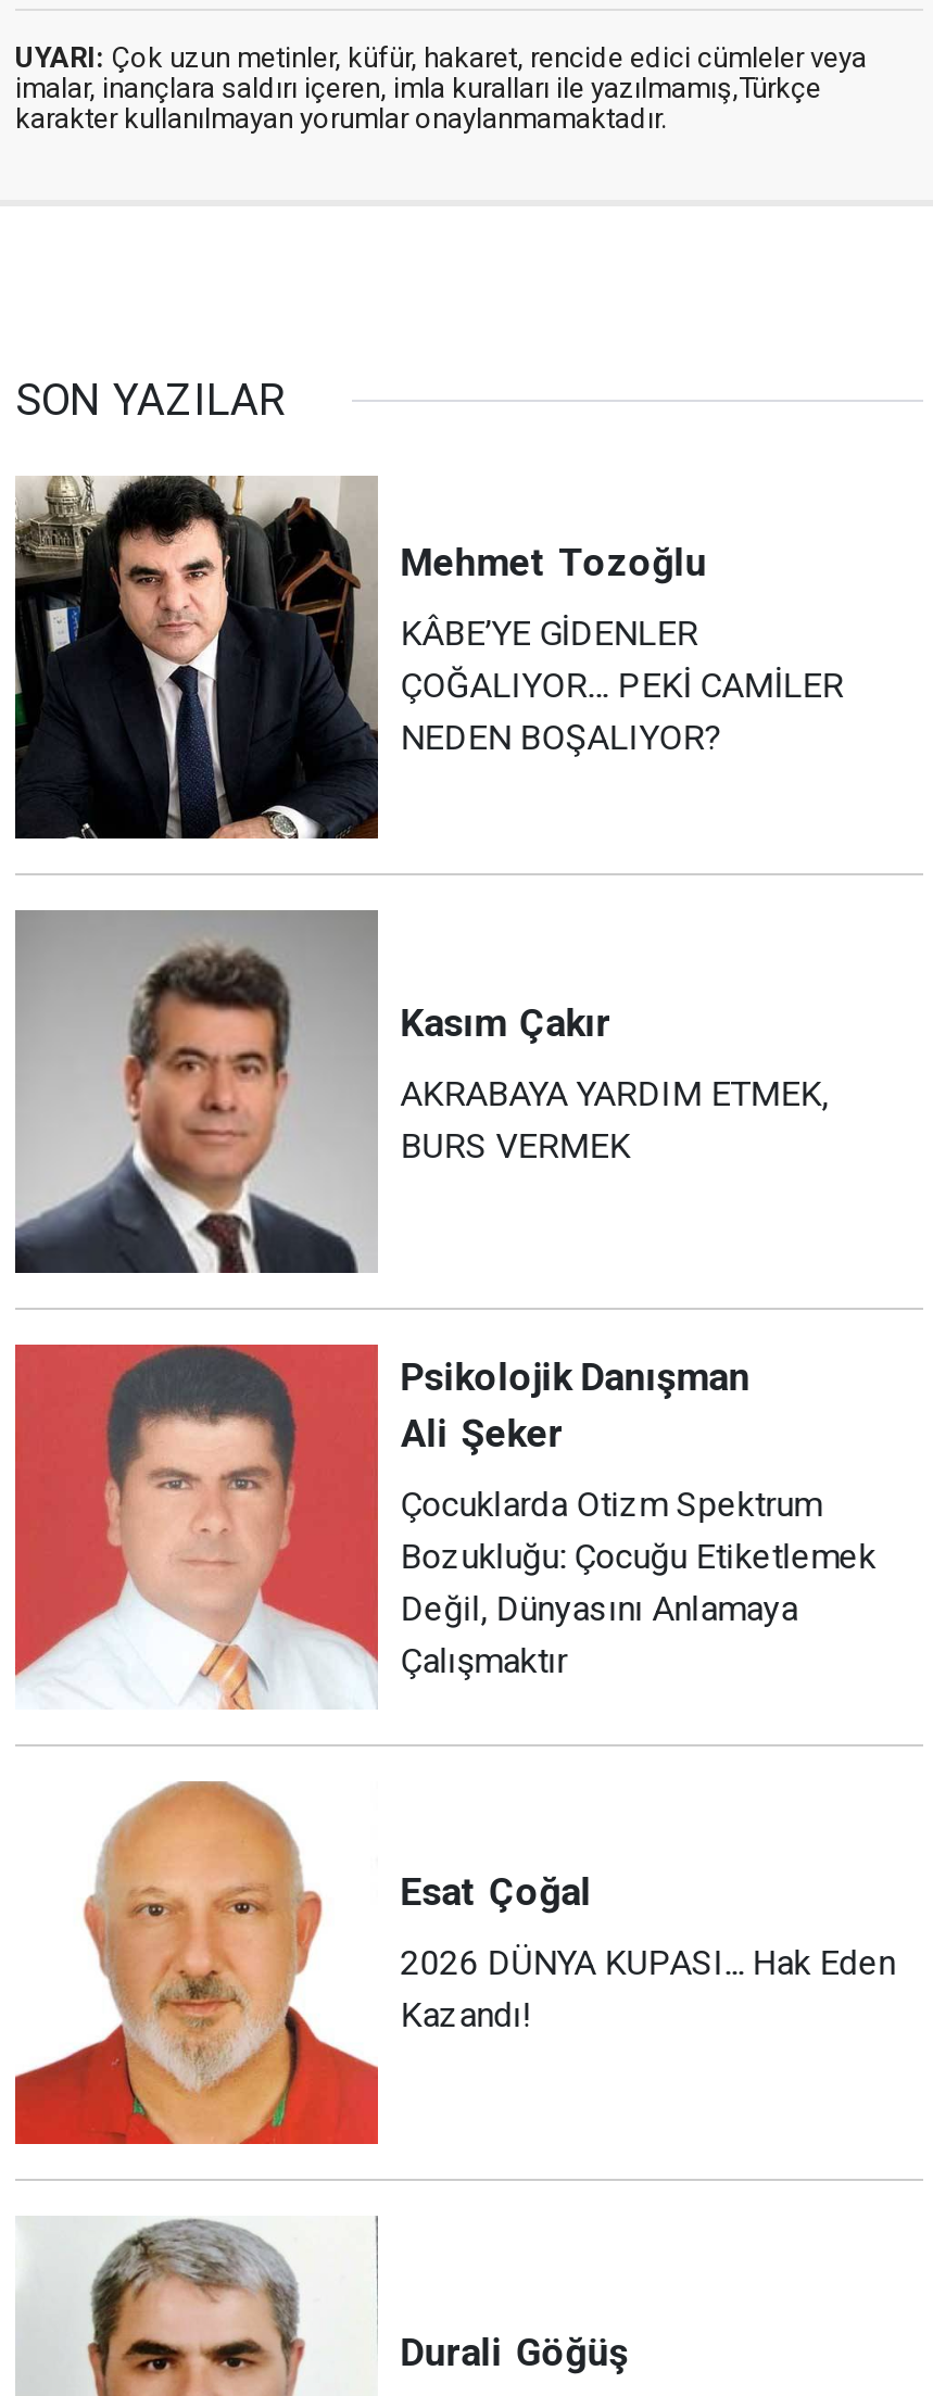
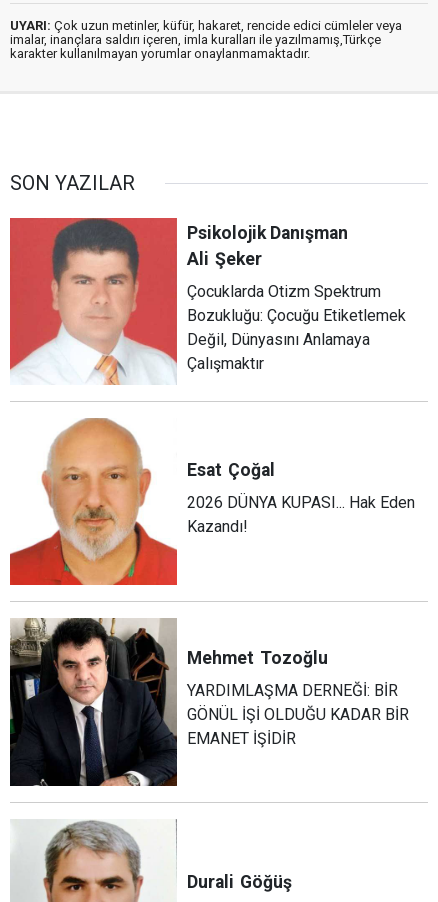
moved down: [image] | Mehmet Tozoğlu

- KÂBE’YE GİDENLER
- ÇOĞALIYOR… PEKİ CAMİLER
- NEDEN BOŞALIYOR?

- [image]
- Kasım Çakır
- AKRABAYA YARDIM ETMEK,
- BURS VERMEK

moved up: [image] | Psikolojik Danışman | Ali Şeker | ... | 2026 DÜNYA KUPASI... Hak Eden | Kazandı!

+ YARDIMLAŞMA DERNEĞİ: BİR
+ GÖNÜL İŞİ OLDUĞU KADAR BİR
+ EMANET İŞİDİR
